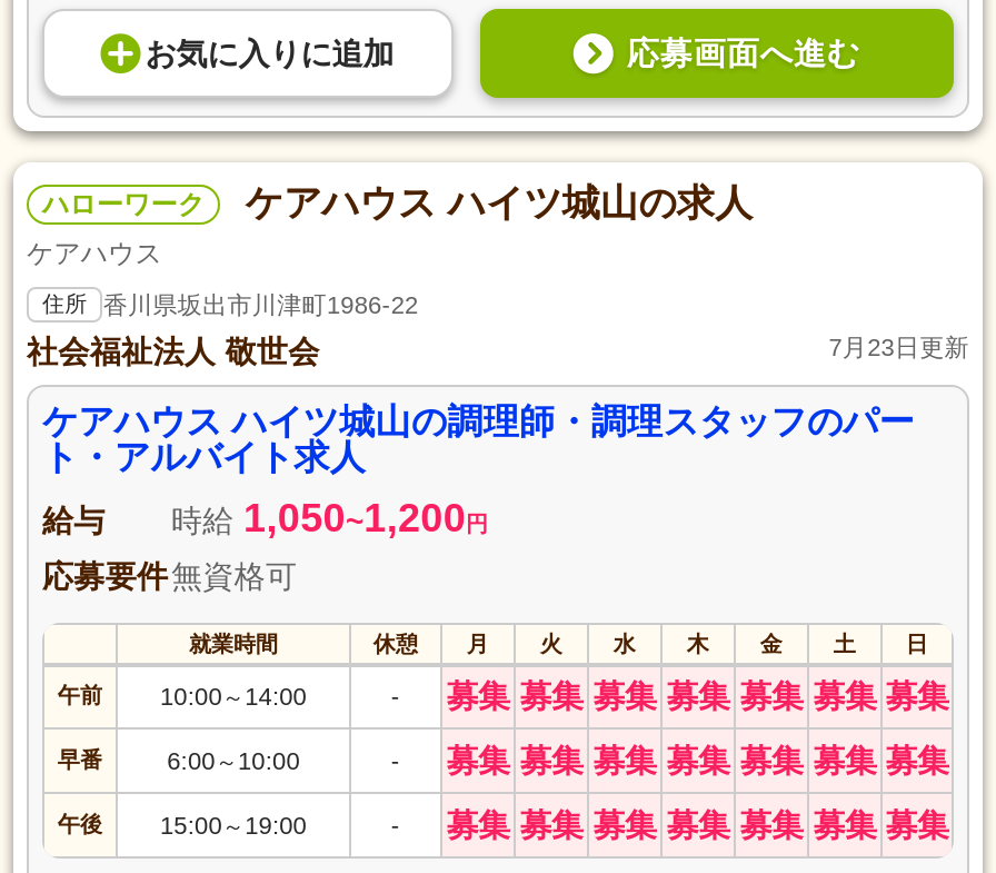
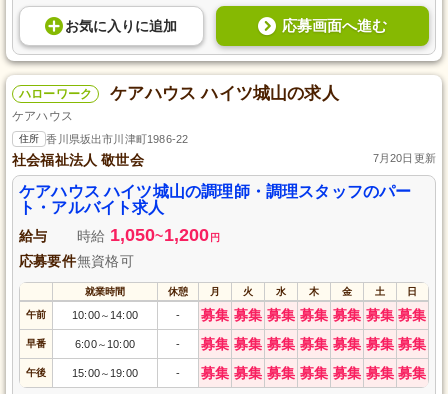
- 7月23日更新
+ 7月20日更新
